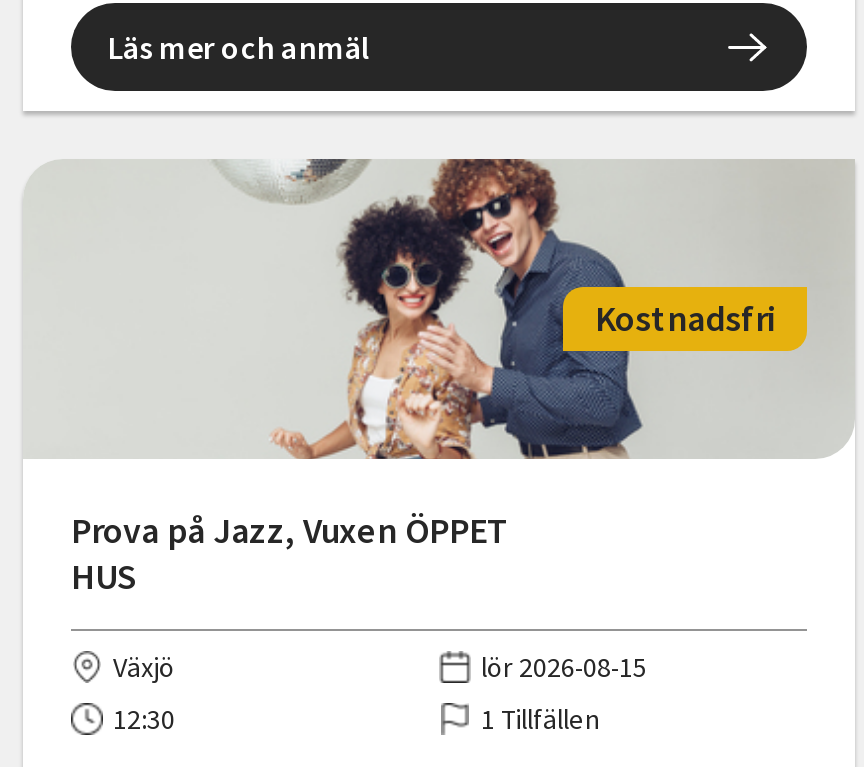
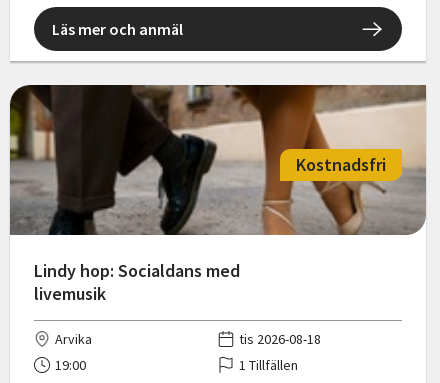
- [image]
- Prova på Jazz, Vuxen ÖPPET
- HUS
+ [image]
+ Lindy hop: Socialdans med
+ livemusik

- Växjö
- lör 2026-08-15
- 12:30
+ Arvika
+ tis 2026-08-18
+ 19:00
